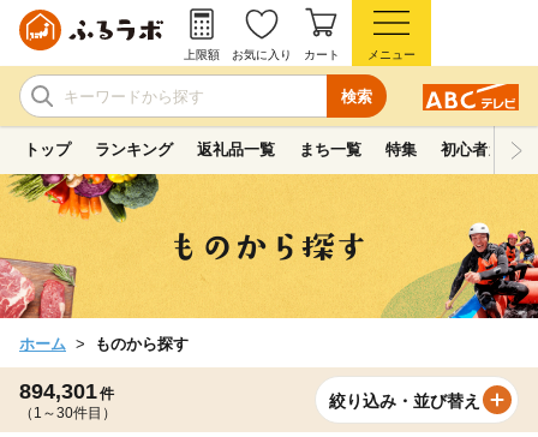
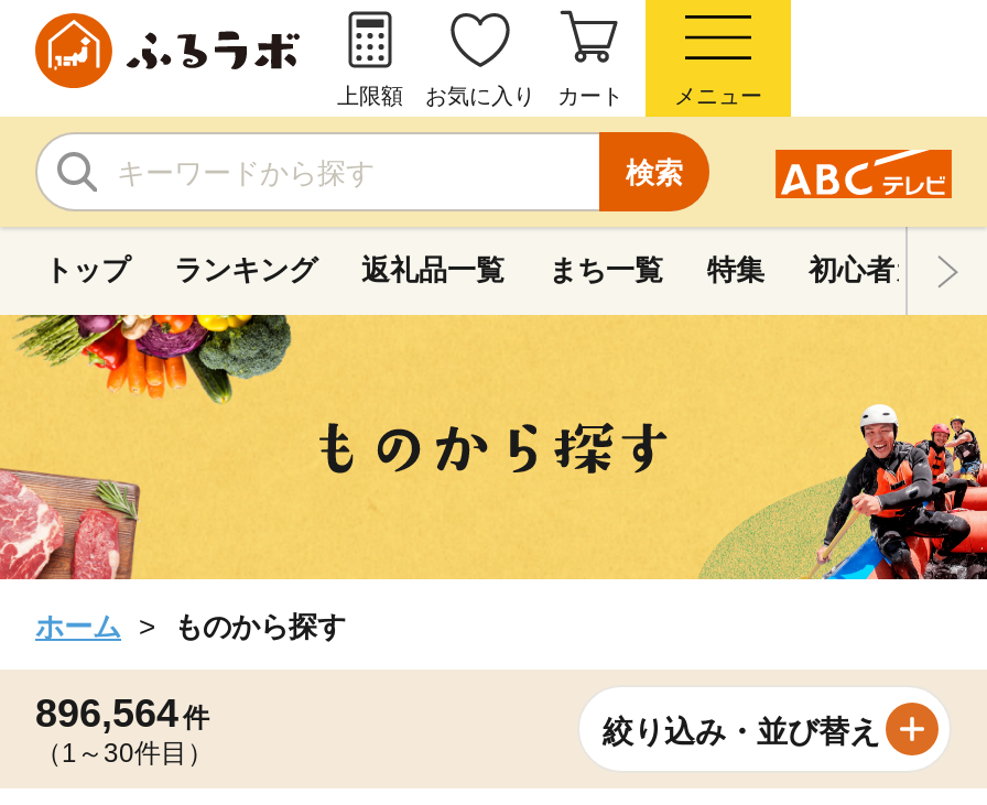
- 894,301 件
+ 896,564 件
